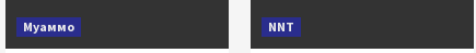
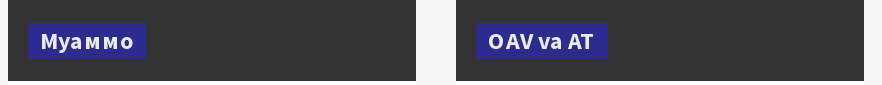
- NNT
+ OAV va AT
